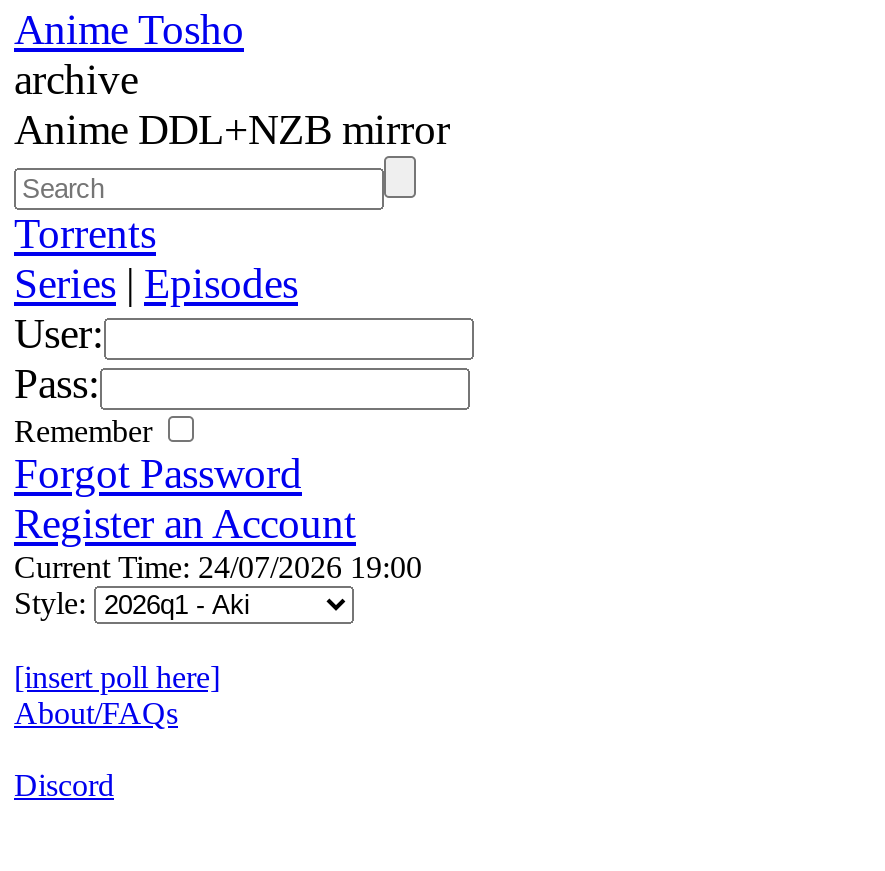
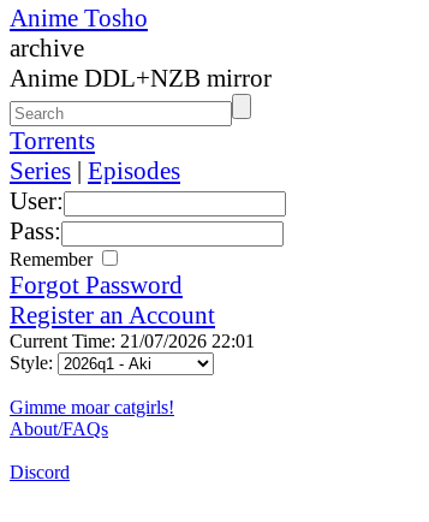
- Current Time: 24/07/2026 19:00
+ Current Time: 21/07/2026 22:01

- [insert poll here]
+ Gimme moar catgirls!
